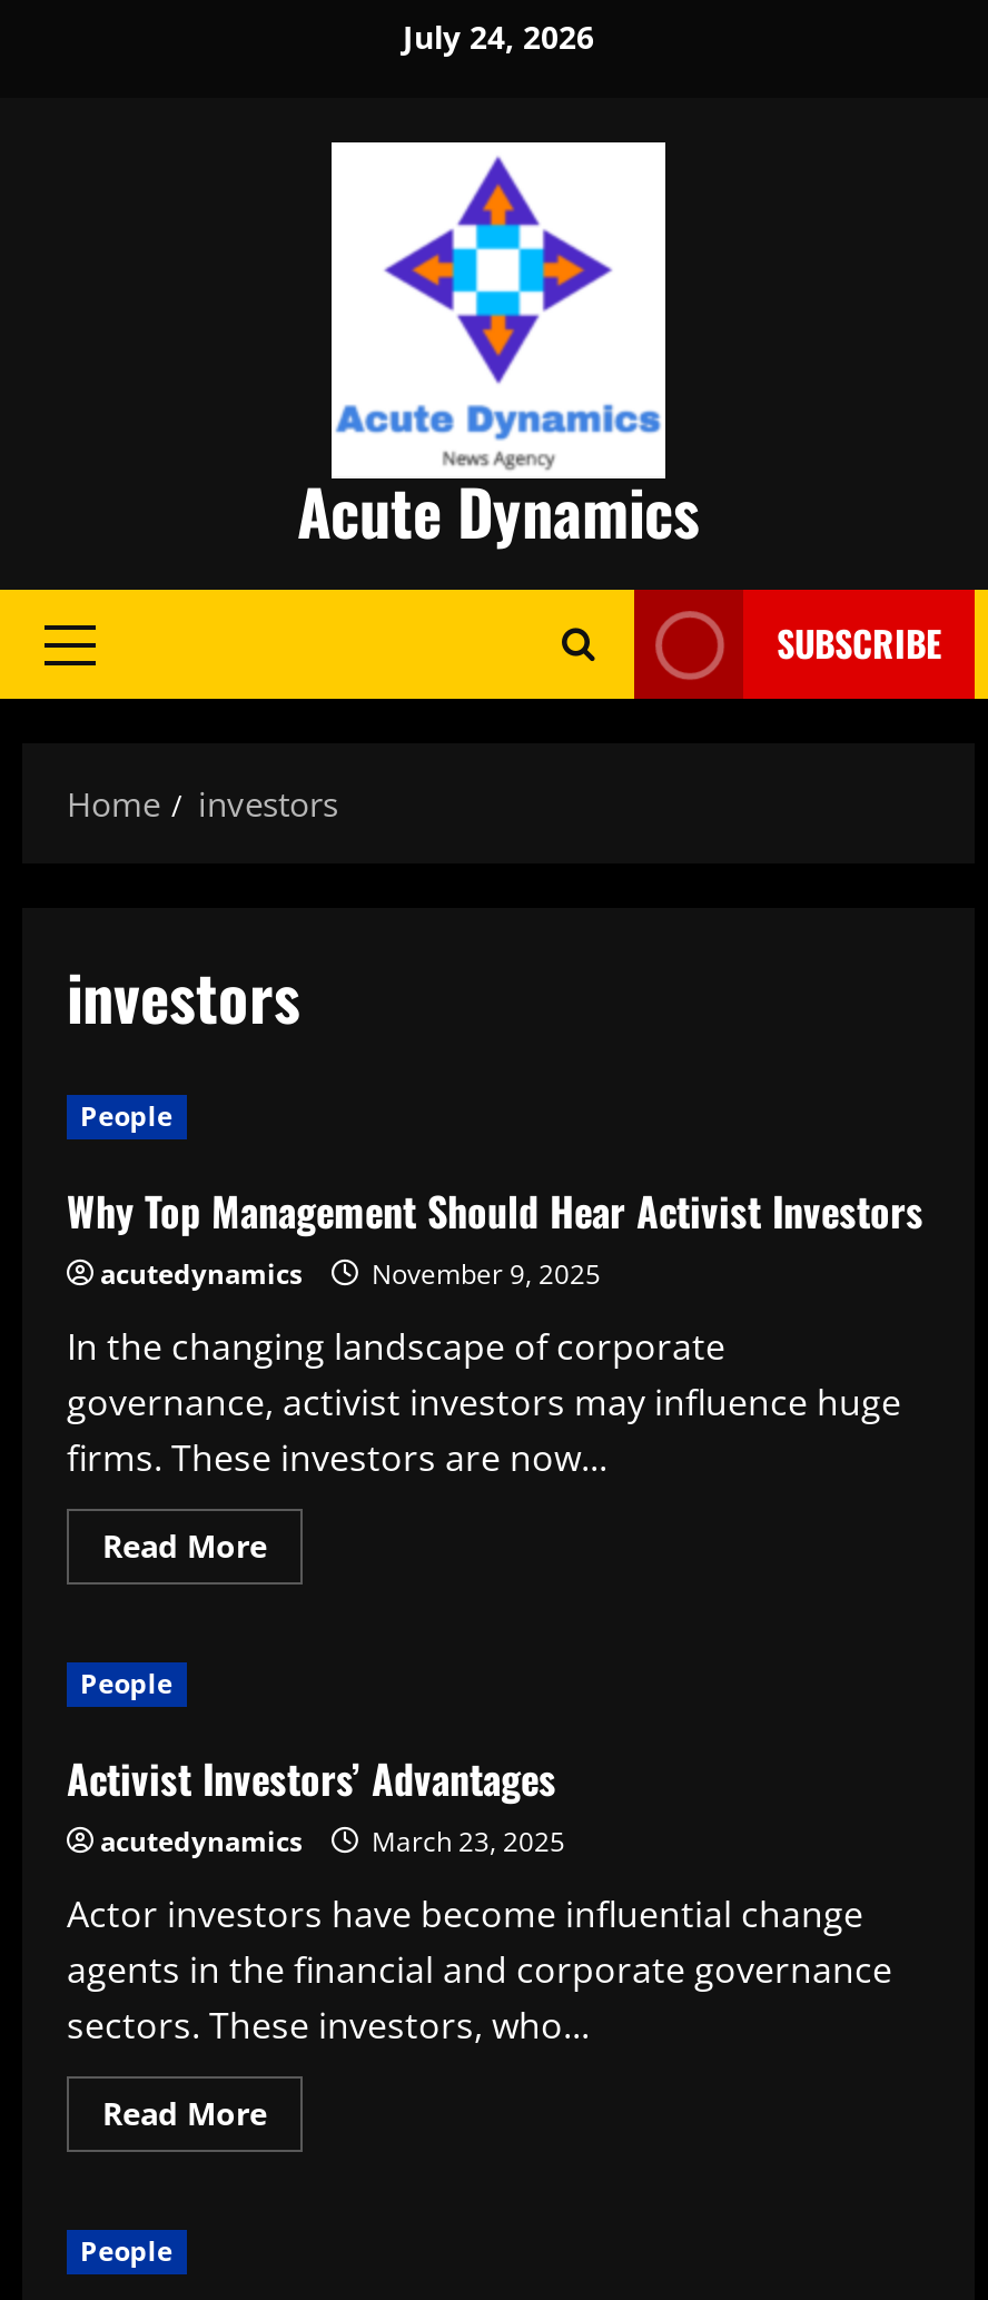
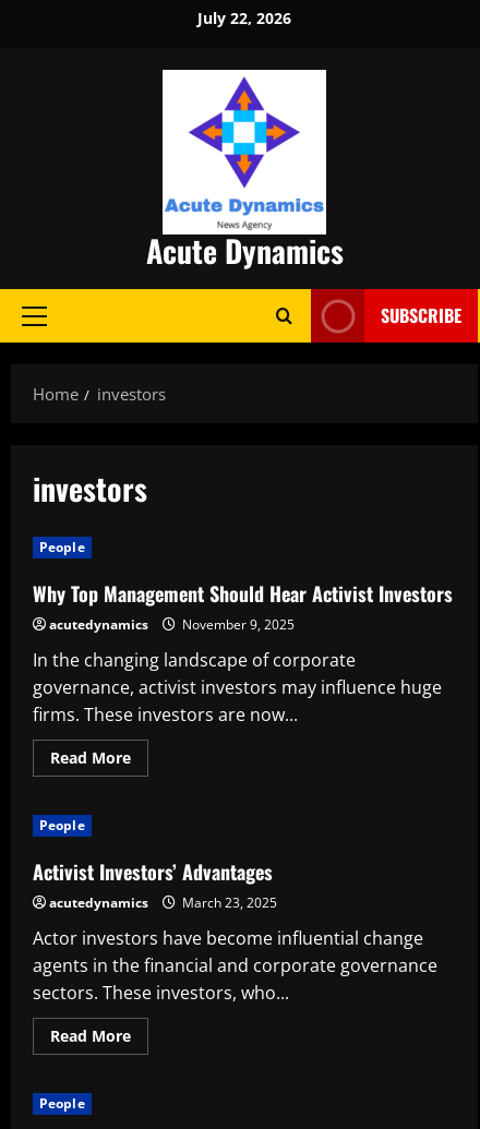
- July 24, 2026
+ July 22, 2026
